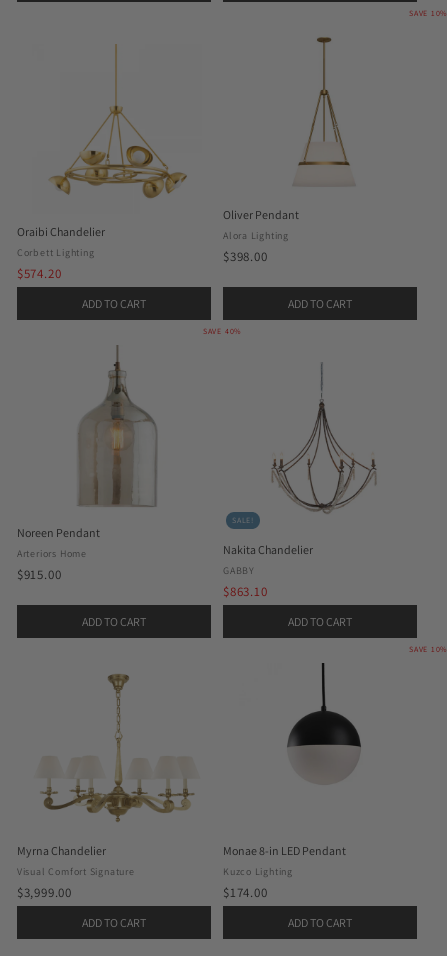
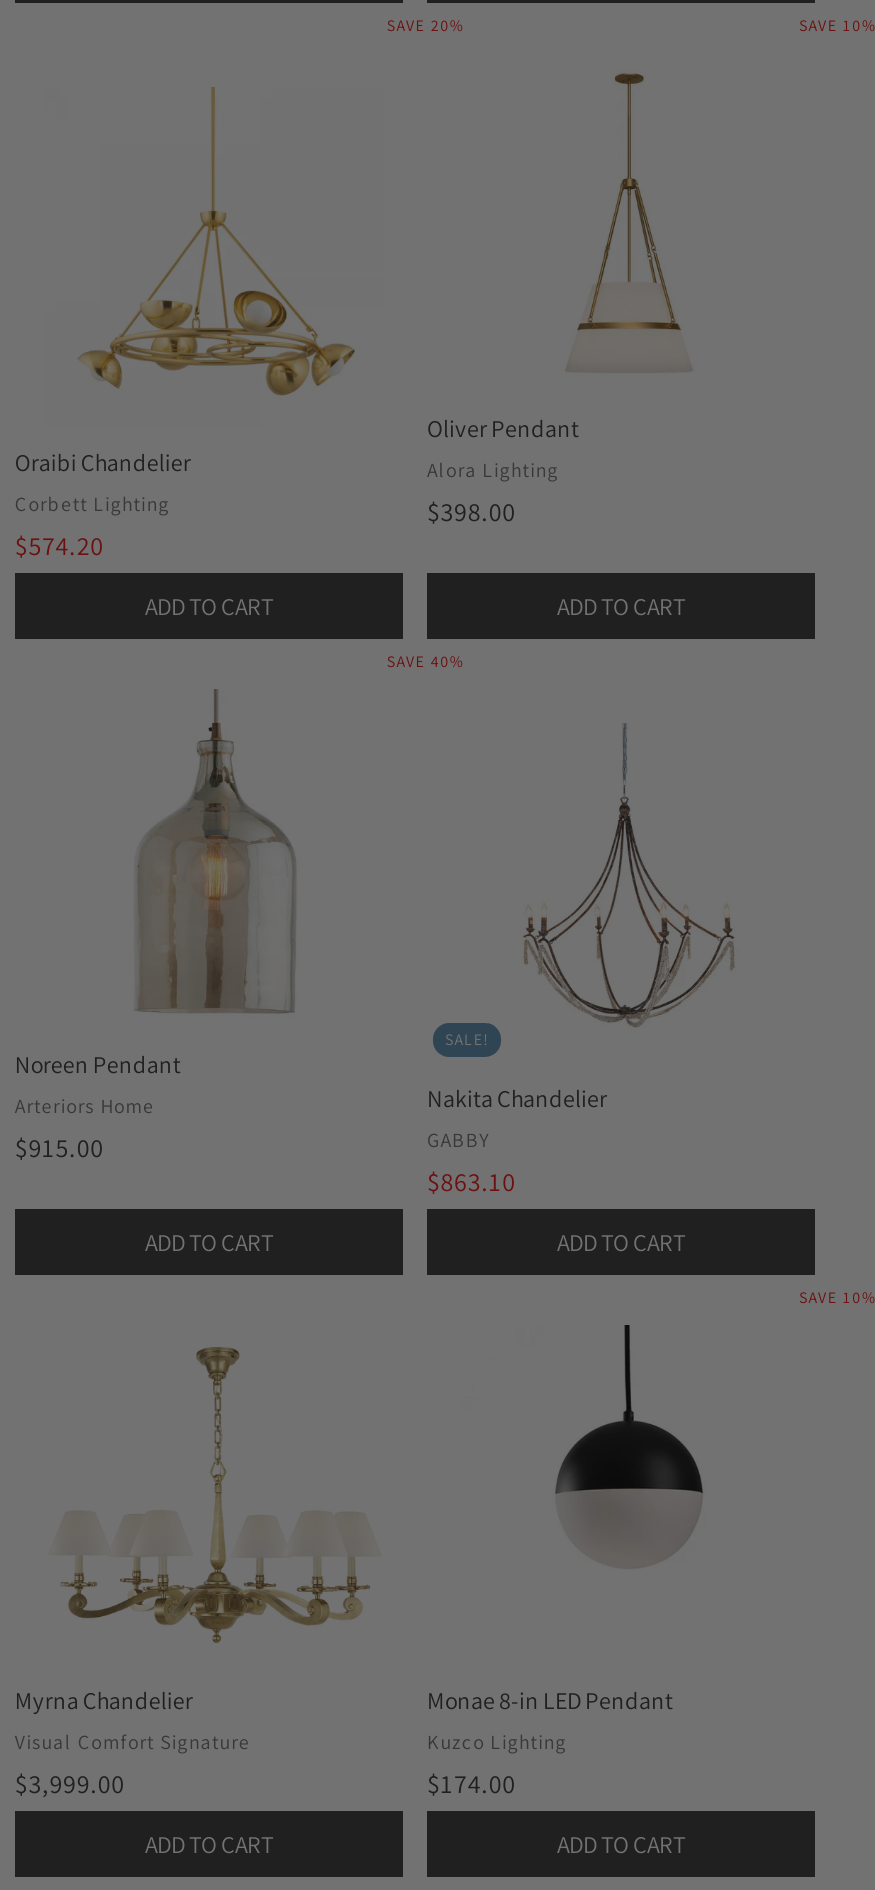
+ SAVE 20%
